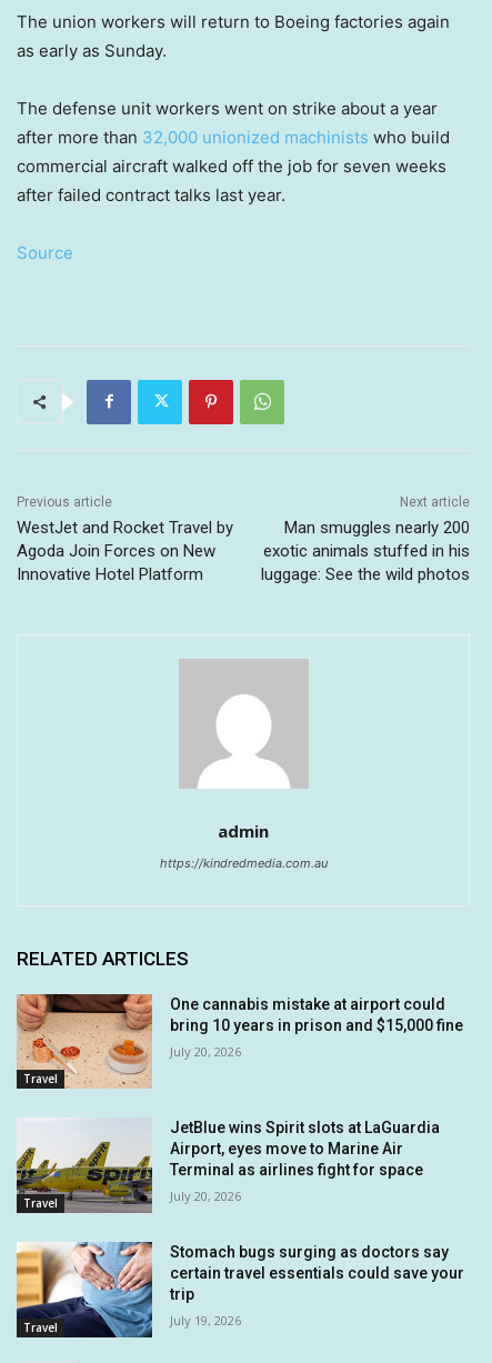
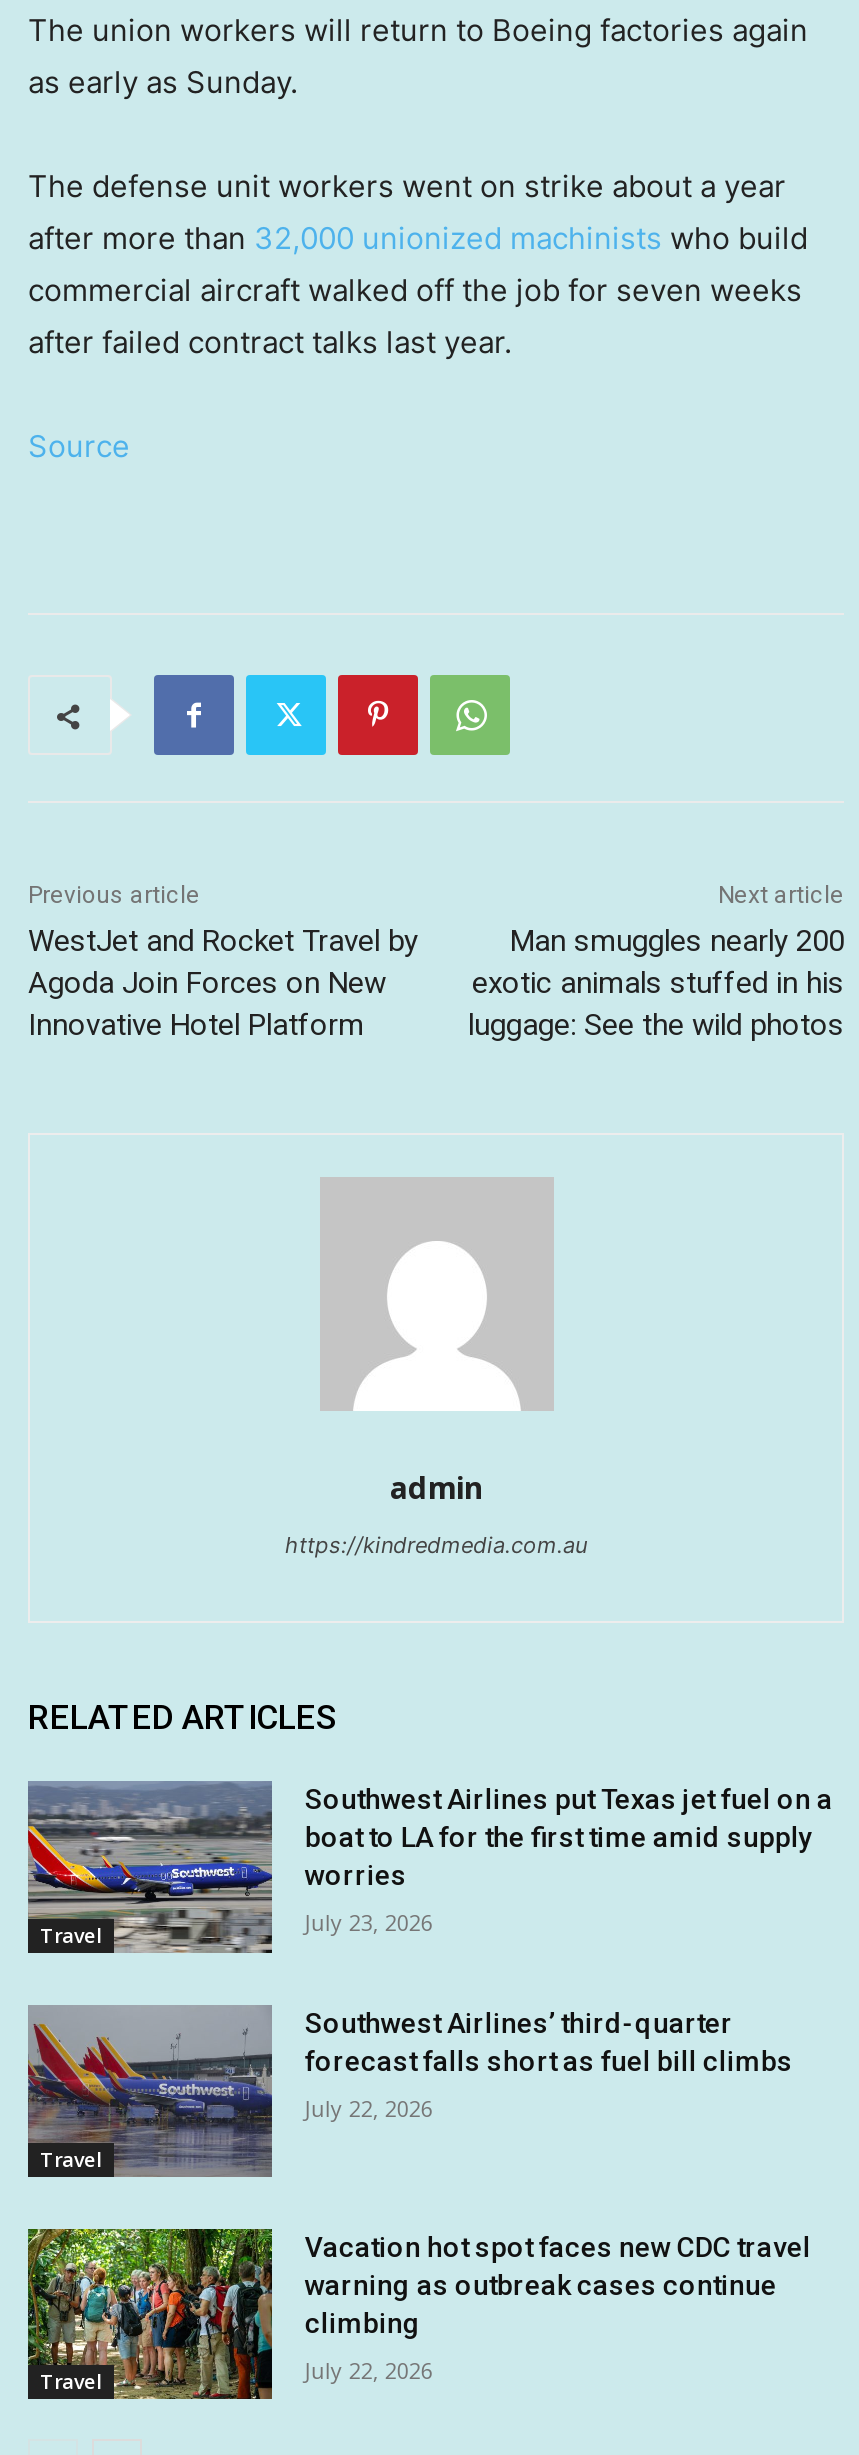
- [image]
- One cannabis mistake at airport could
- bring 10 years in prison and $15,000 fine
+ [image]
+ Southwest Airlines put Texas jet fuel on a
+ boat to LA for the first time amid supply
+ worries

- July 20, 2026
+ July 23, 2026

- [image]
- JetBlue wins Spirit slots at LaGuardia
- Airport, eyes move to Marine Air
- Terminal as airlines fight for space
+ [image]
+ Southwest Airlines’ third-quarter
+ forecast falls short as fuel bill climbs

- July 20, 2026
+ July 22, 2026

- [image]
- Stomach bugs surging as doctors say
- certain travel essentials could save your
- trip
+ [image]
+ Vacation hot spot faces new CDC travel
+ warning as outbreak cases continue
+ climbing

- July 19, 2026
+ July 22, 2026
